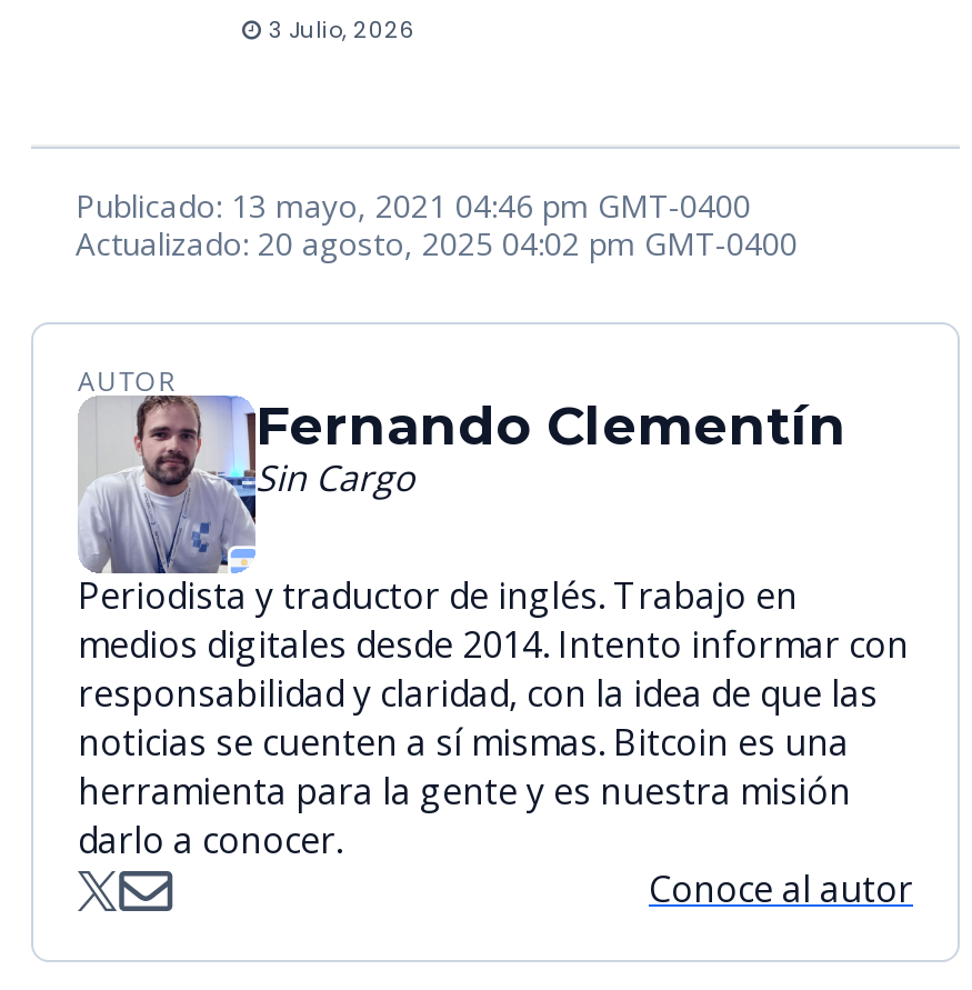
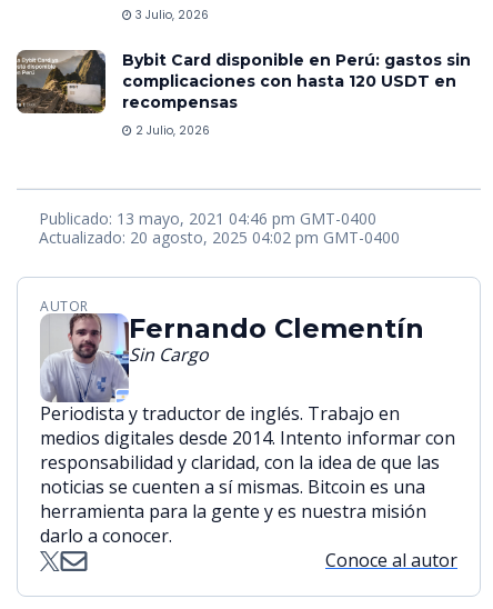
+ [image]
+ Bybit Card disponible en Perú: gastos sin
+ complicaciones con hasta 120 USDT en
+ recompensas
+ 2 Julio, 2026
